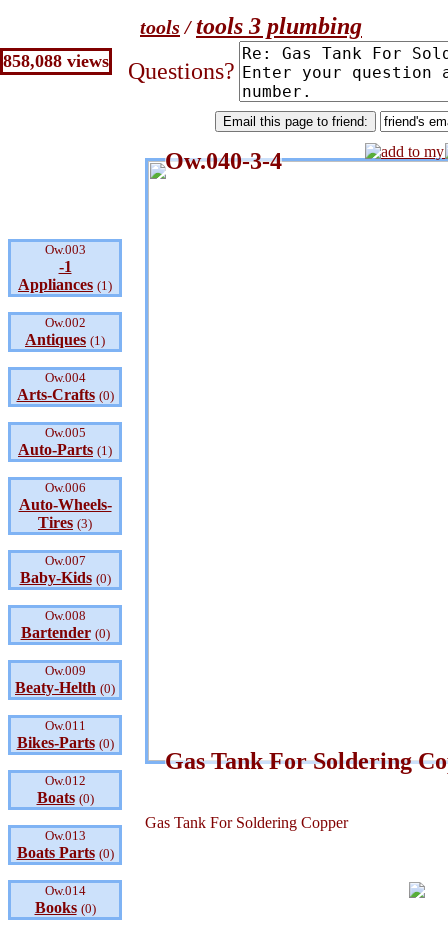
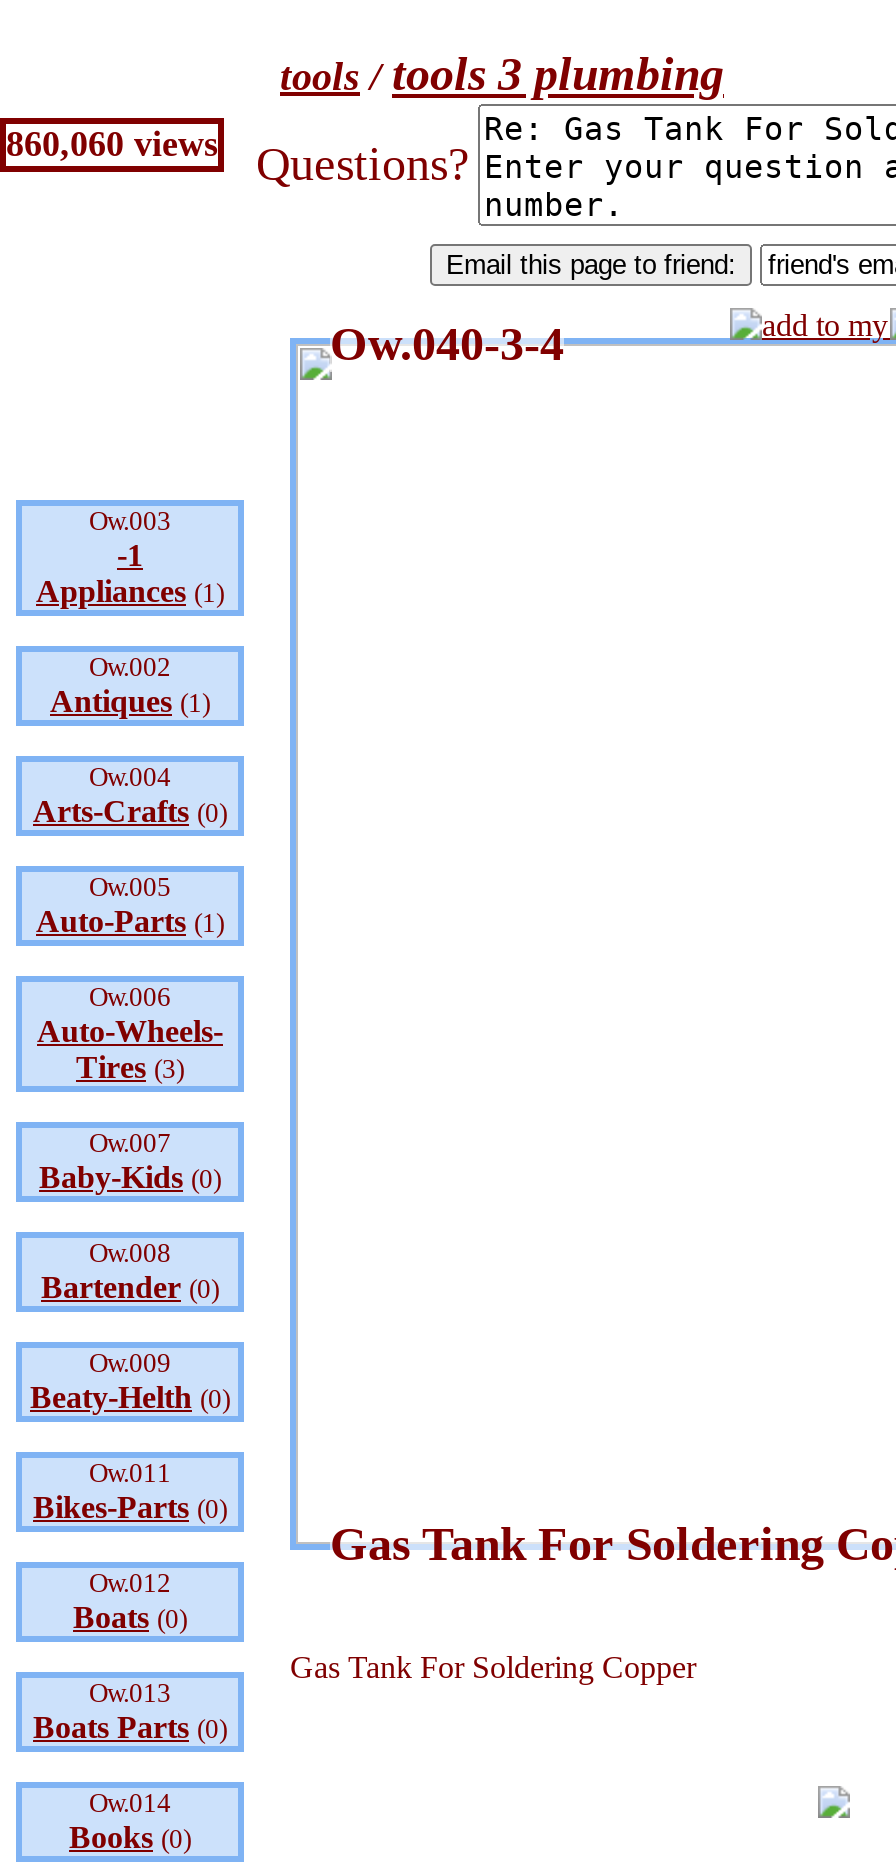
- 858,088 views Questions?
+ 860,060 views Questions?
